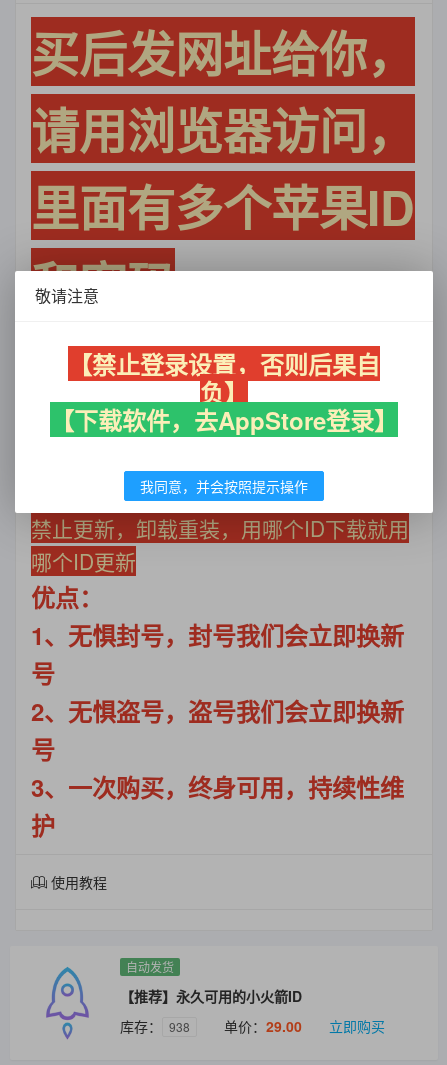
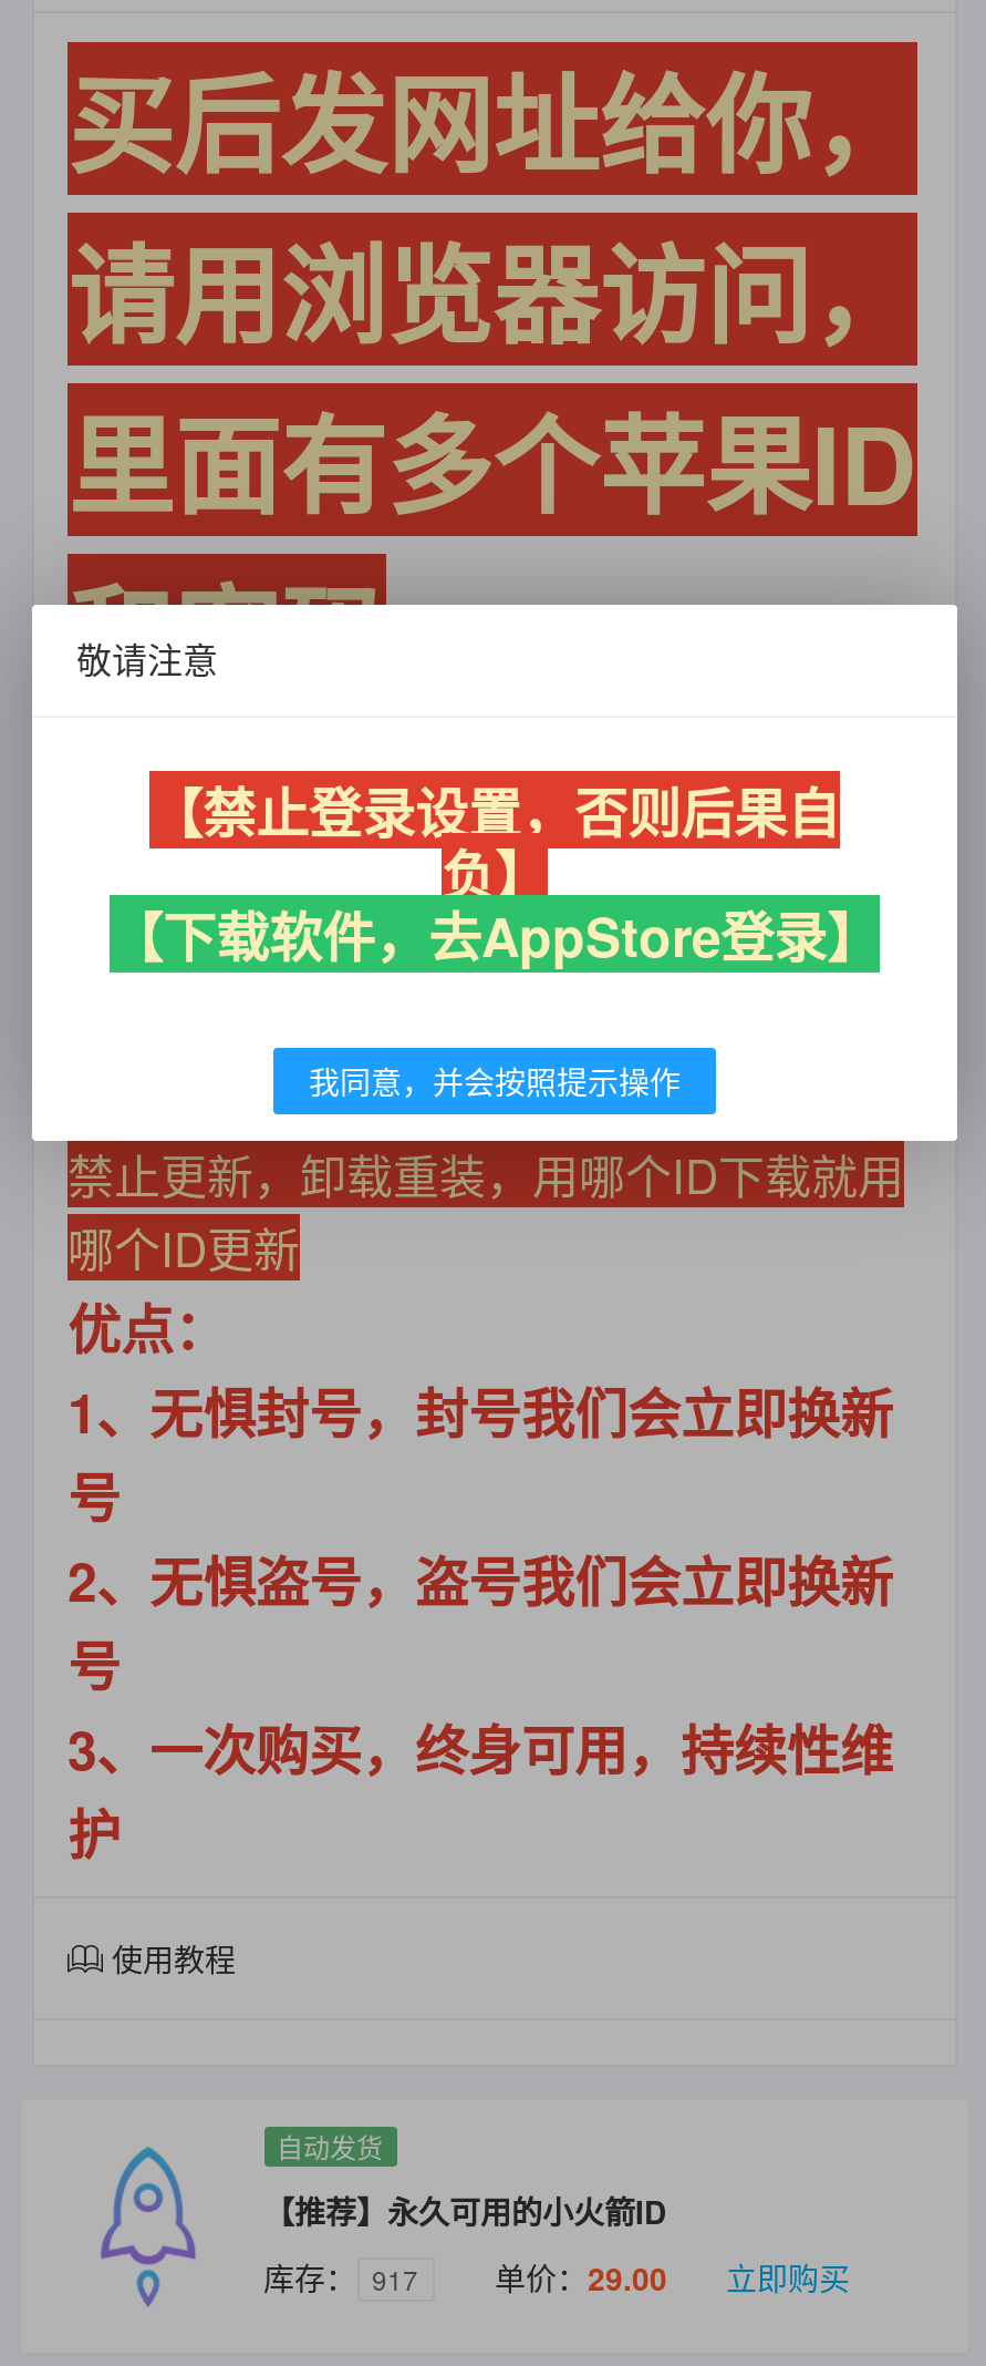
- 库存： 938 单价：29.00 立即购买
+ 库存： 917 单价：29.00 立即购买
